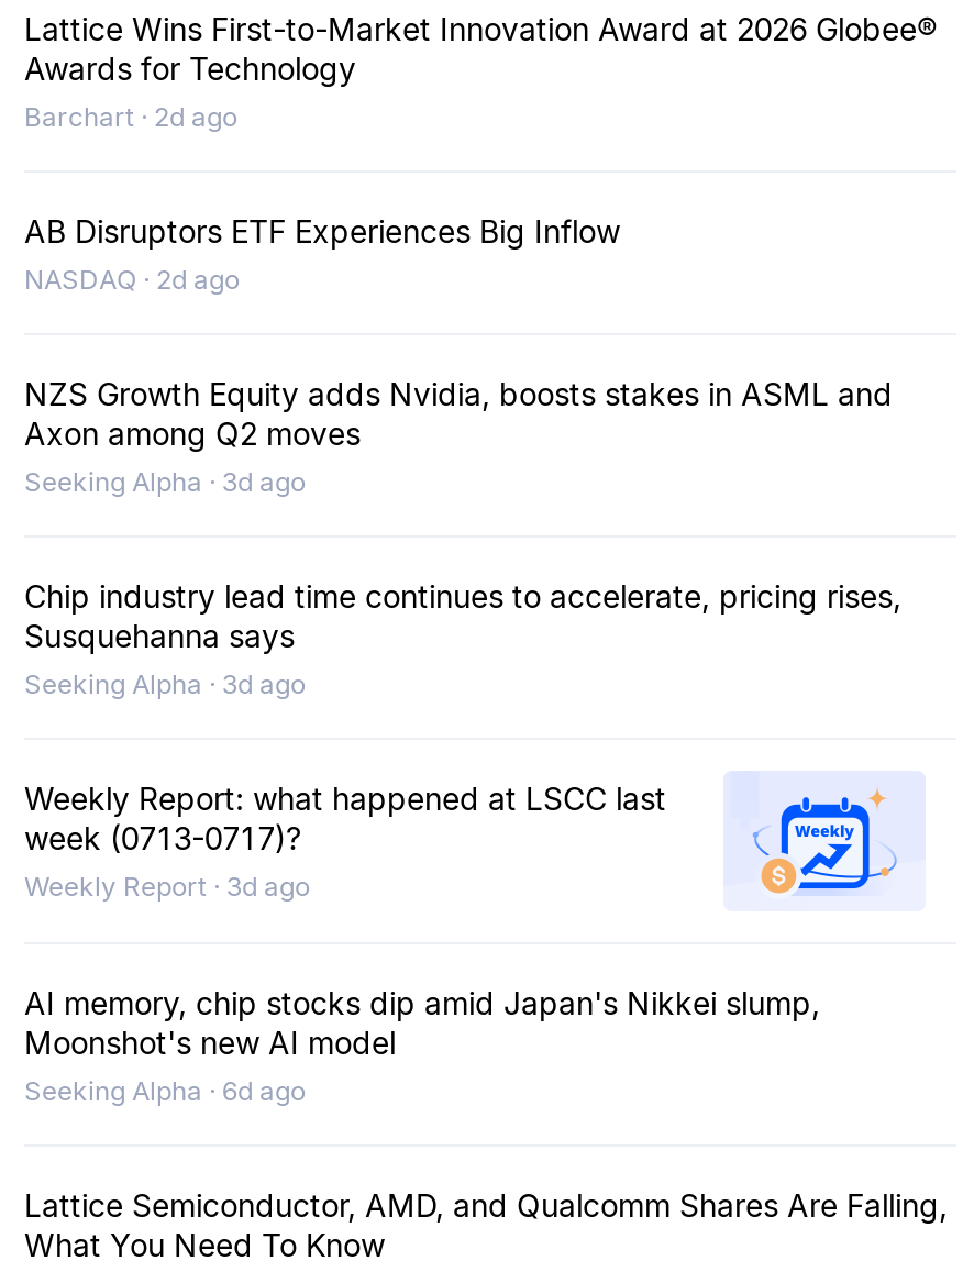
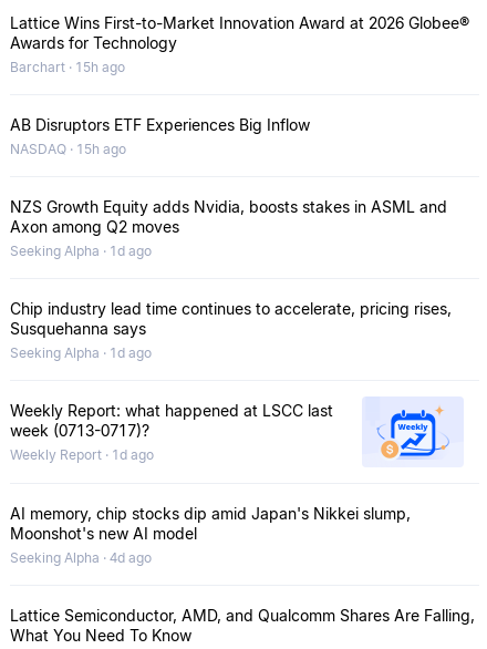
- Barchart · 2d ago
+ Barchart · 15h ago

- NASDAQ · 2d ago
+ NASDAQ · 15h ago

- Seeking Alpha · 3d ago
+ Seeking Alpha · 1d ago

- Seeking Alpha · 3d ago
+ Seeking Alpha · 1d ago

- Weekly Report · 3d ago
+ Weekly Report · 1d ago

- Seeking Alpha · 6d ago
+ Seeking Alpha · 4d ago
